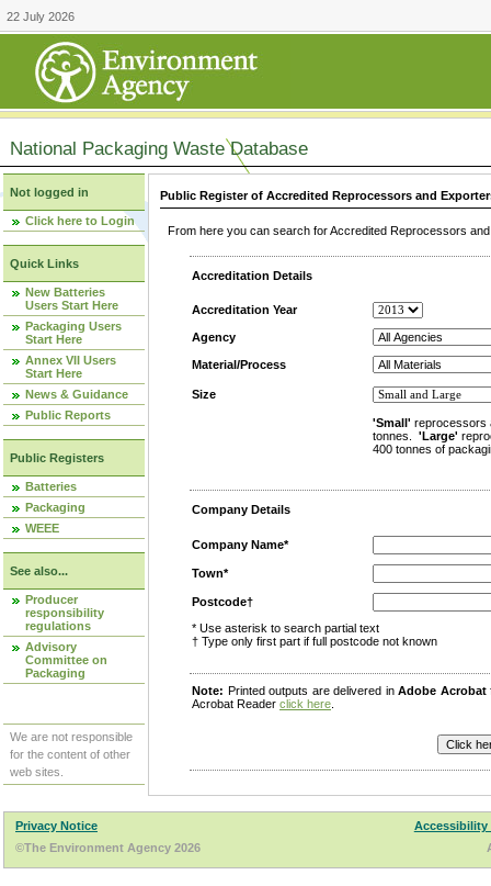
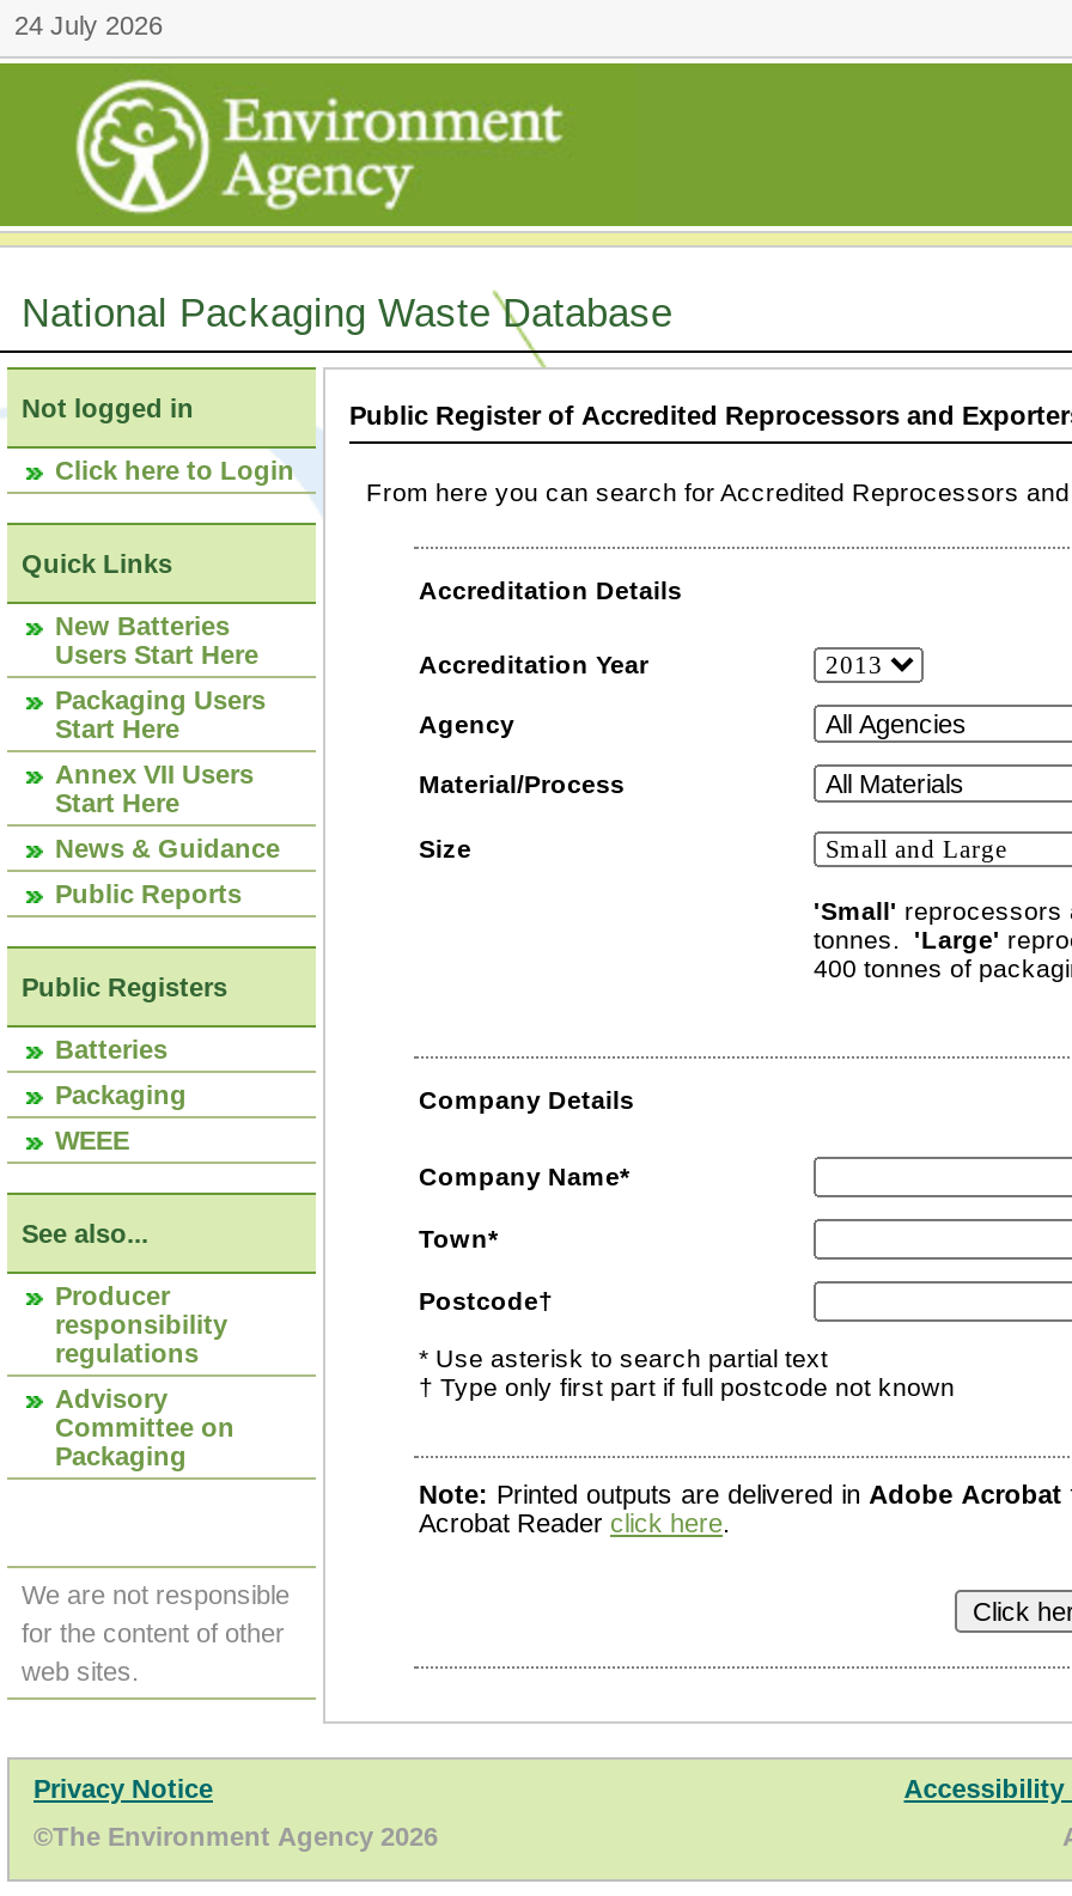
- 22 July 2026
+ 24 July 2026
